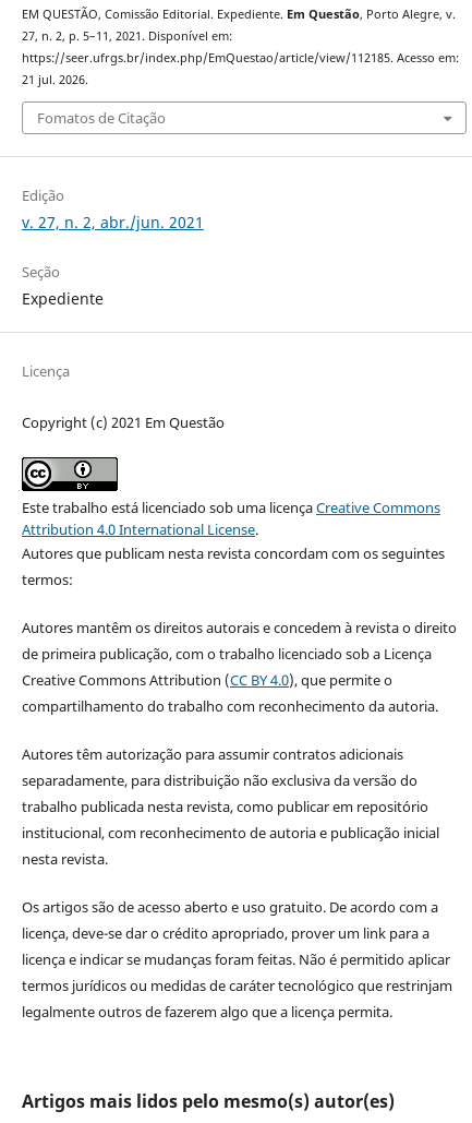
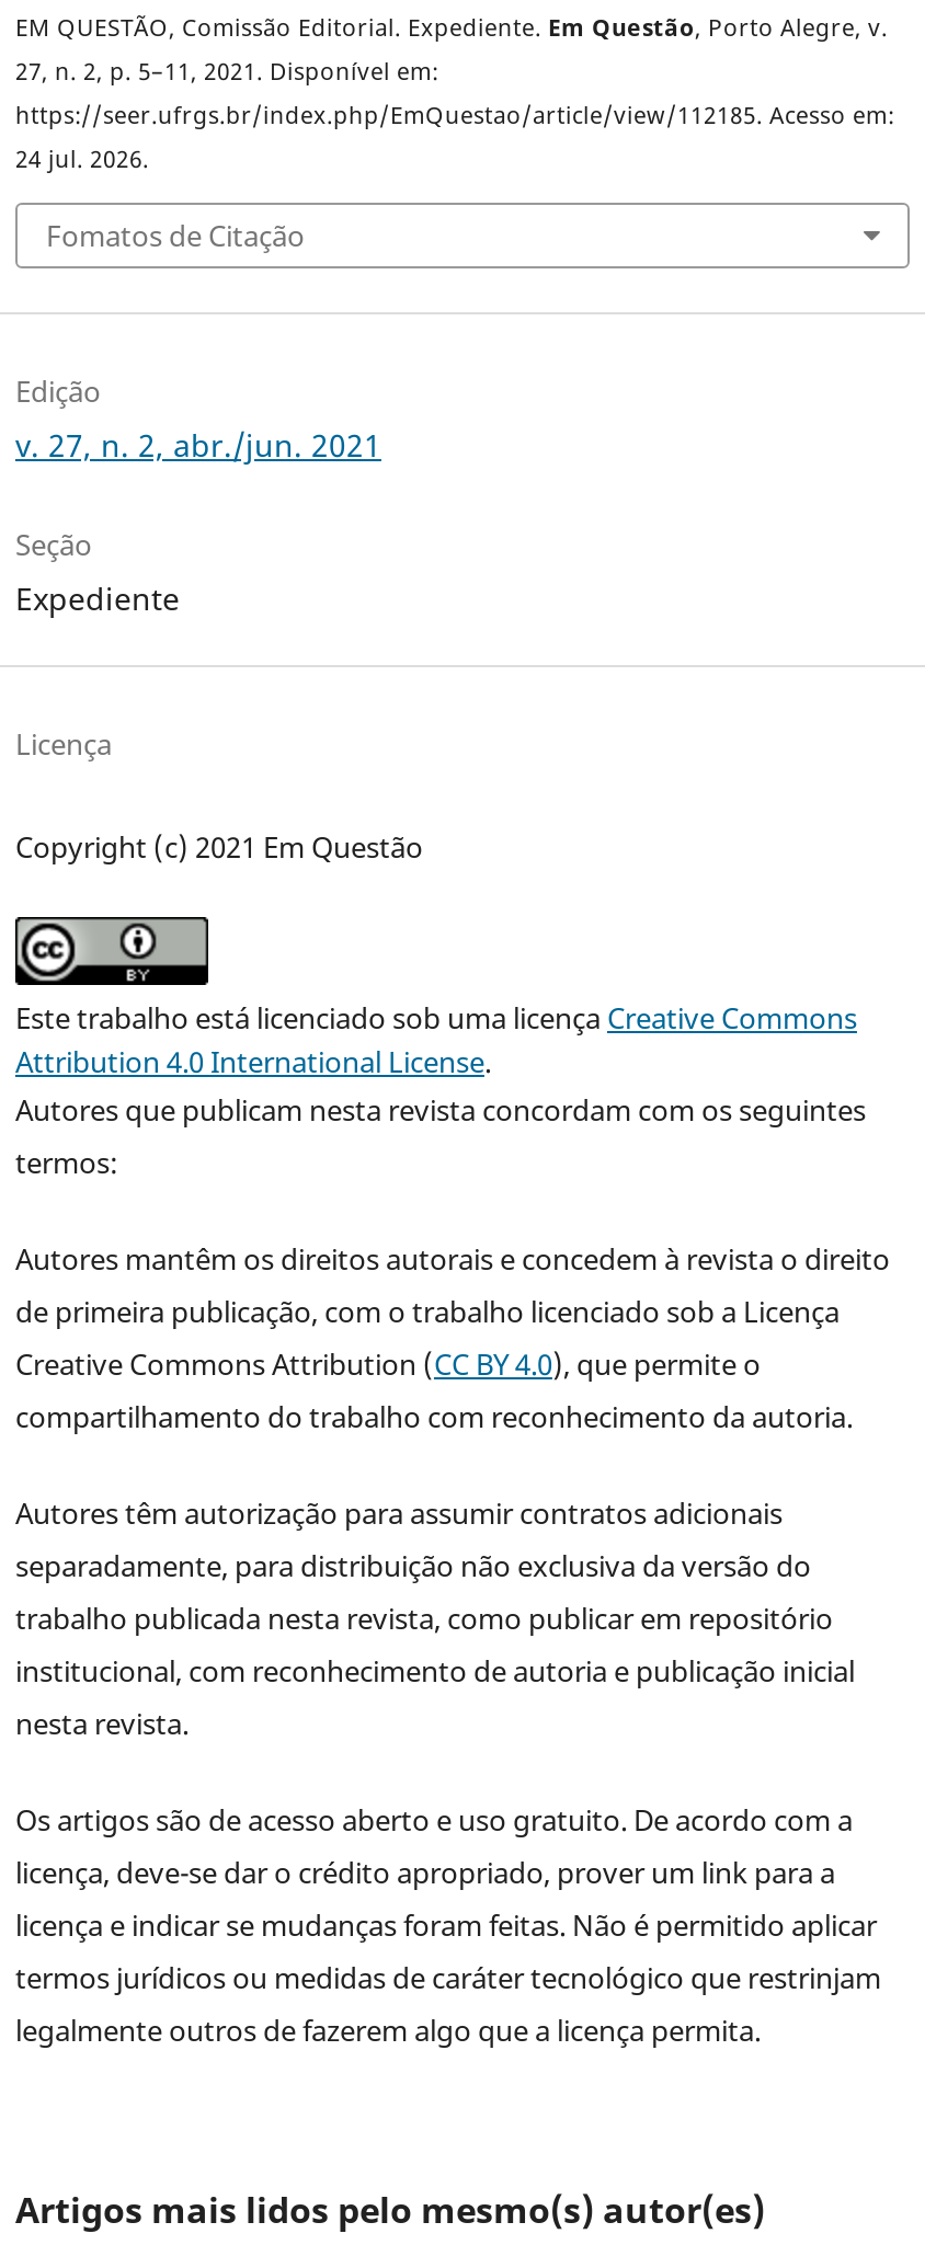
- 21 jul. 2026.
+ 24 jul. 2026.
